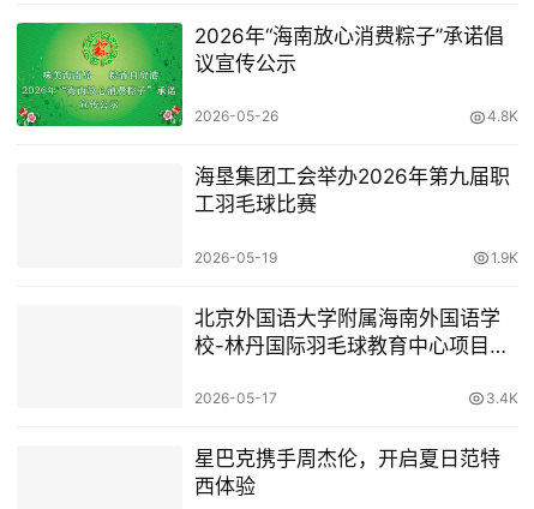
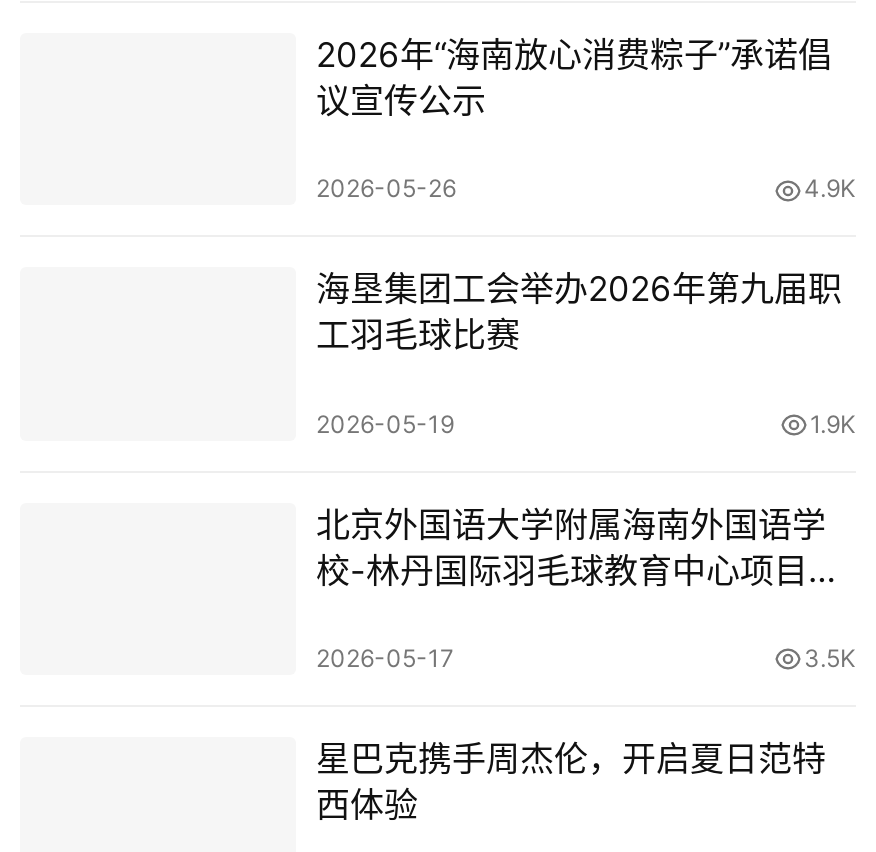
- [image]

- 4.8K
+ 4.9K

- 3.4K
+ 3.5K
